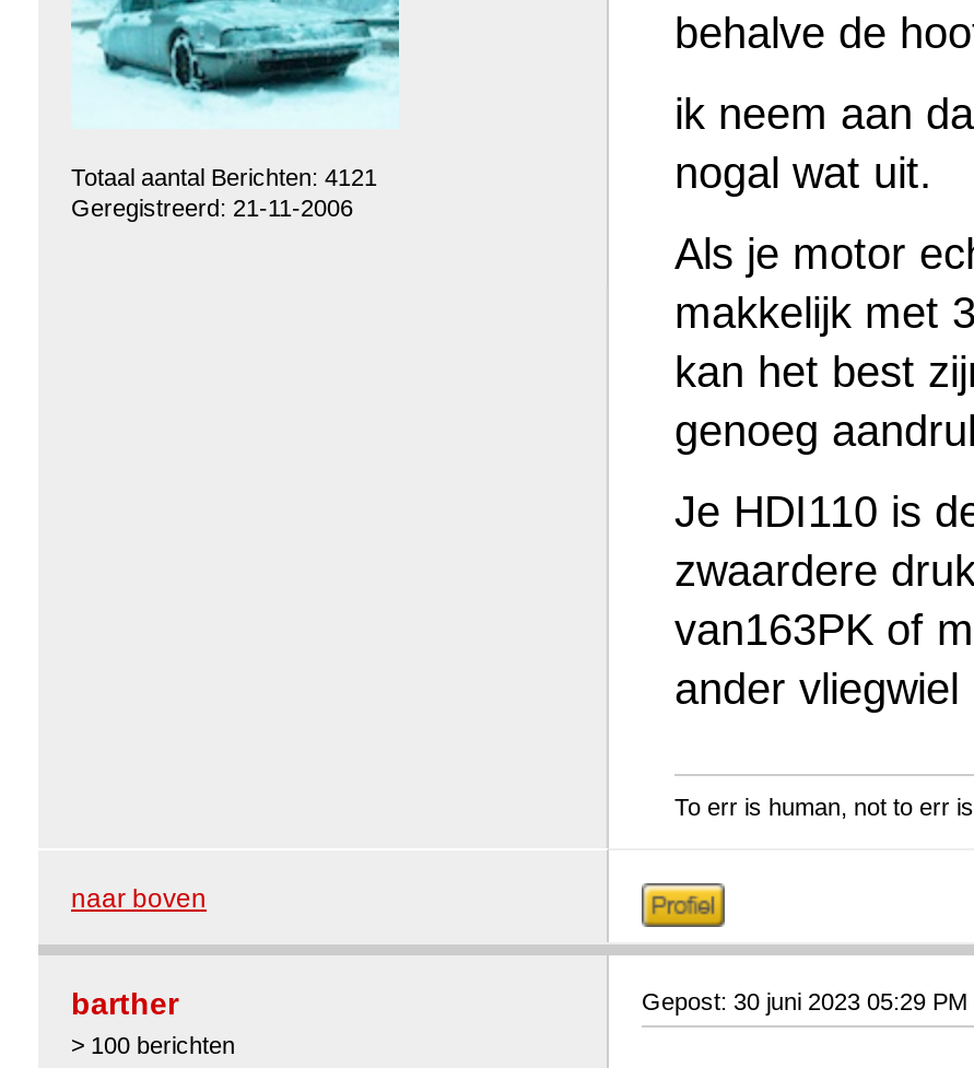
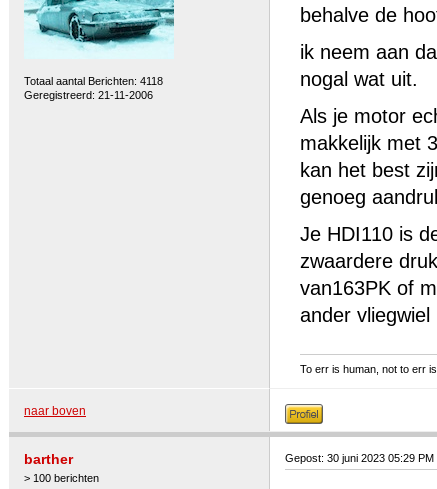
- Totaal aantal Berichten: 4121
+ Totaal aantal Berichten: 4118
